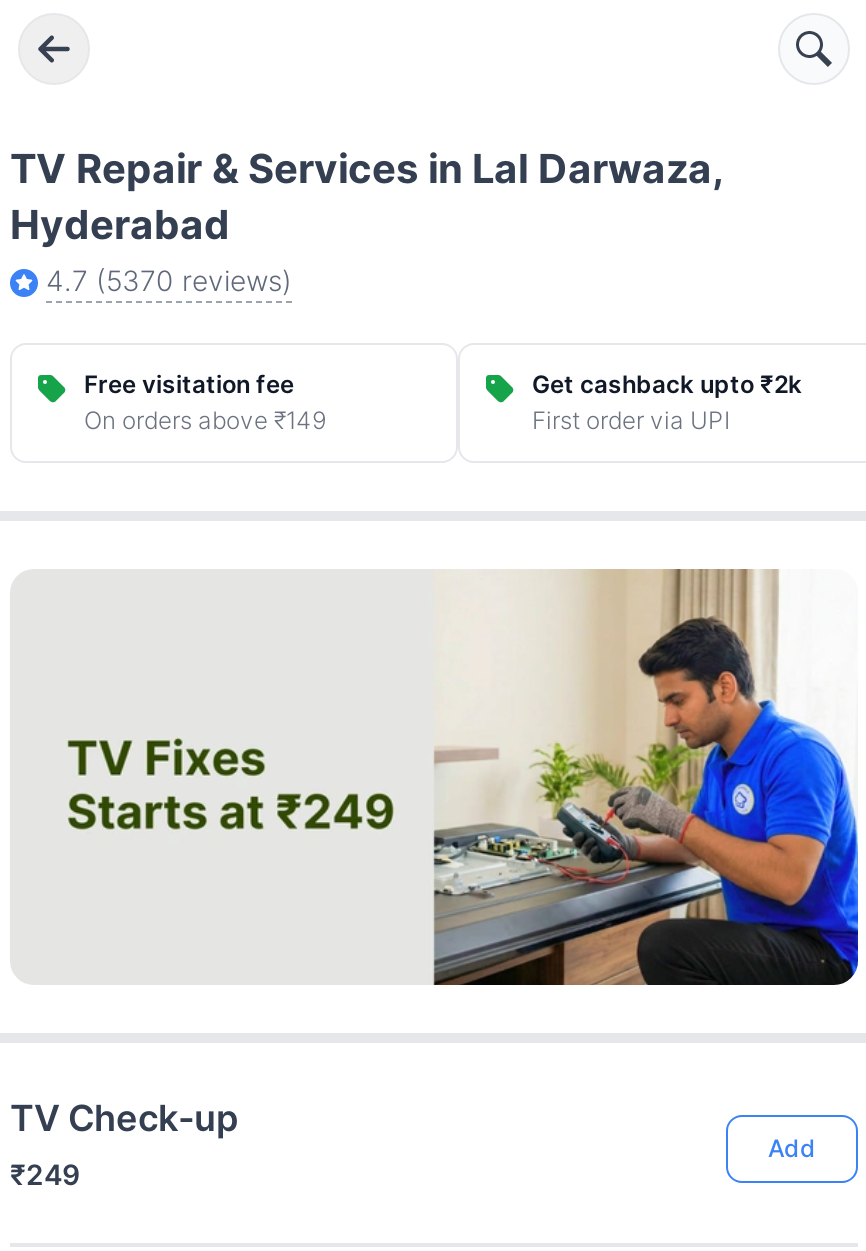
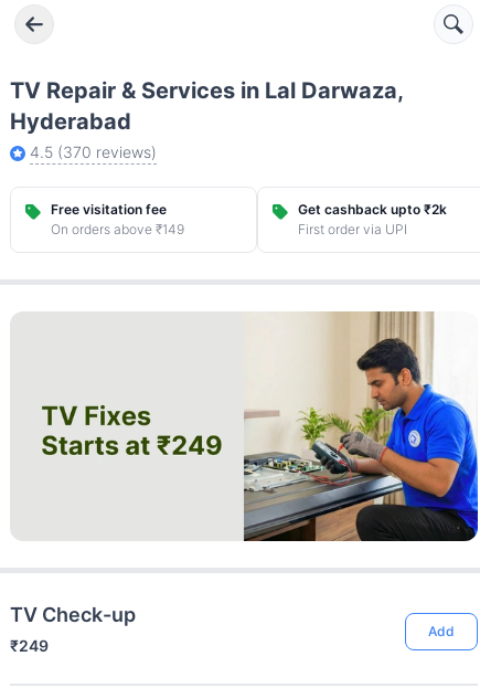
- 4.7 (5370 reviews)
+ 4.5 (370 reviews)
